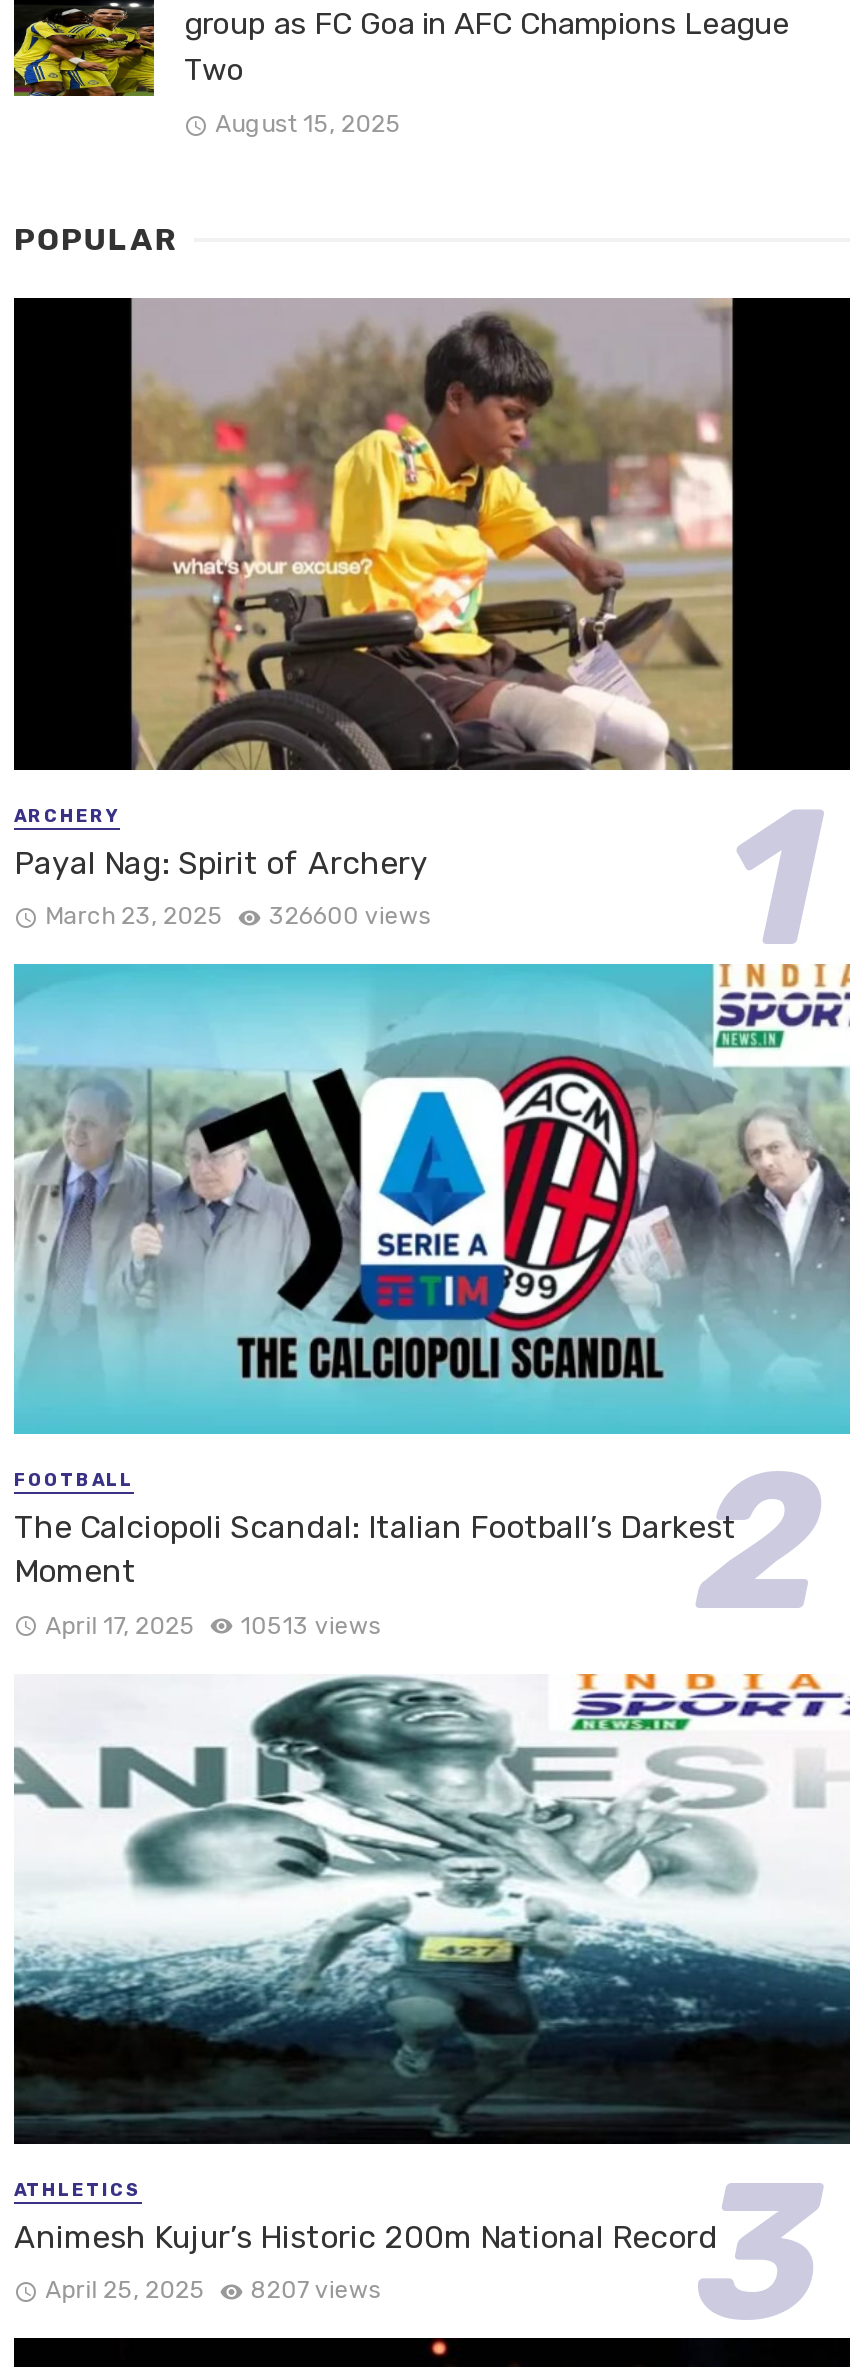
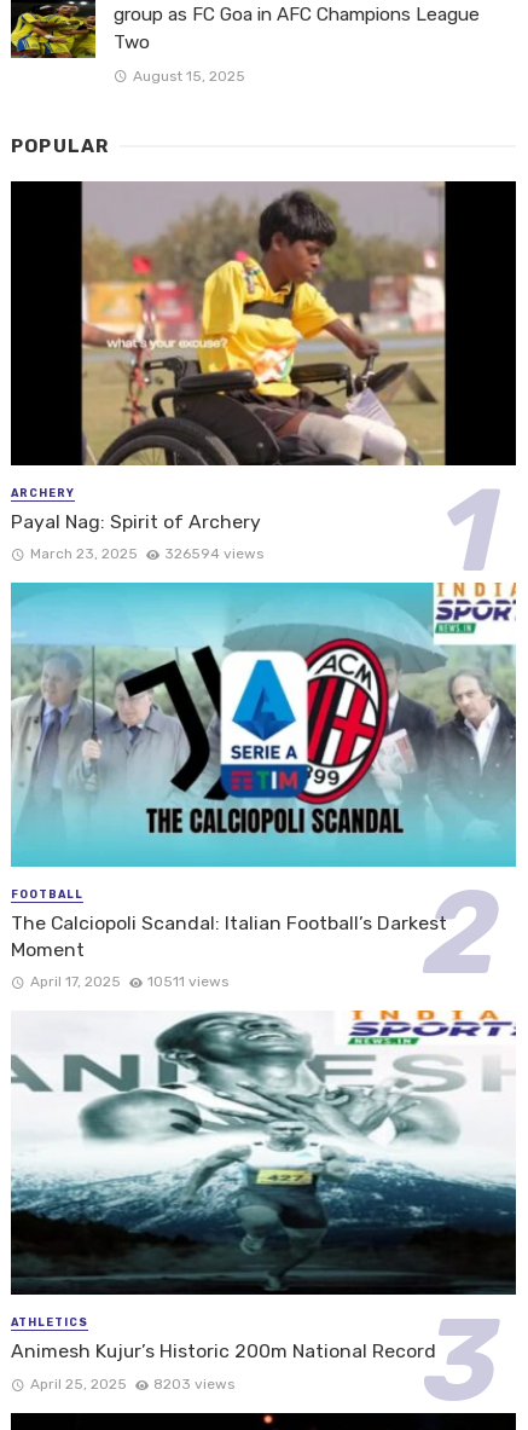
- March 23, 2025 326600 views
+ March 23, 2025 326594 views

- April 17, 2025 10513 views
+ April 17, 2025 10511 views

- April 25, 2025 8207 views
+ April 25, 2025 8203 views
